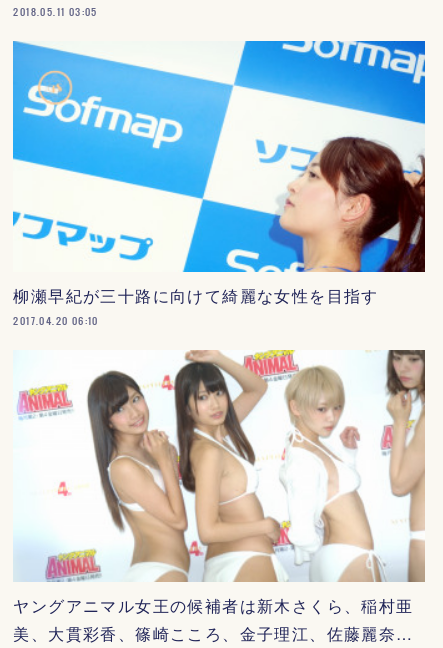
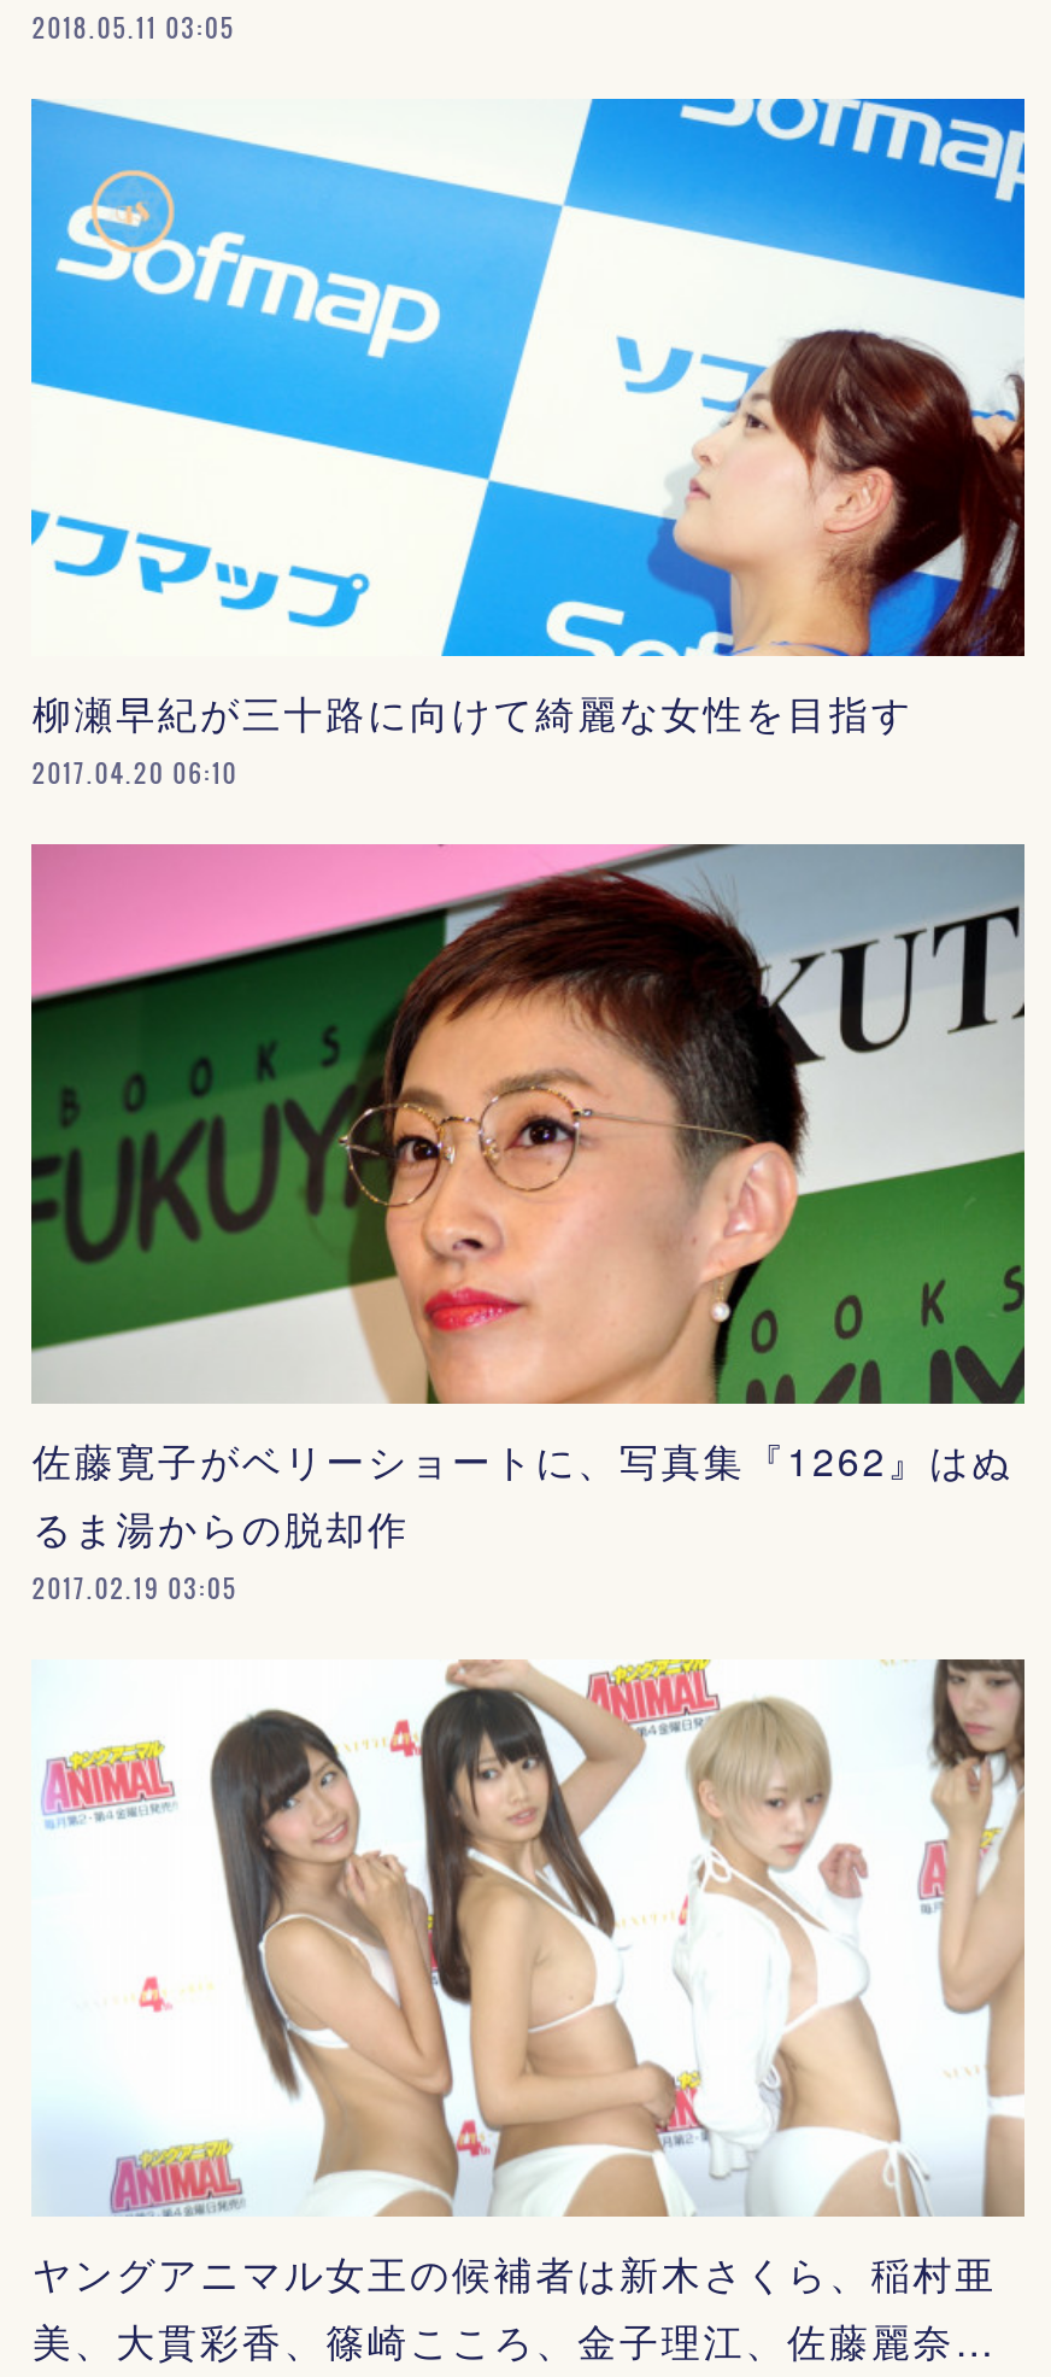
+ [image]
+ 佐藤寛子がベリーショートに、写真集『1262』はぬ
+ るま湯からの脱却作
+ 2017.02.19 03:05
